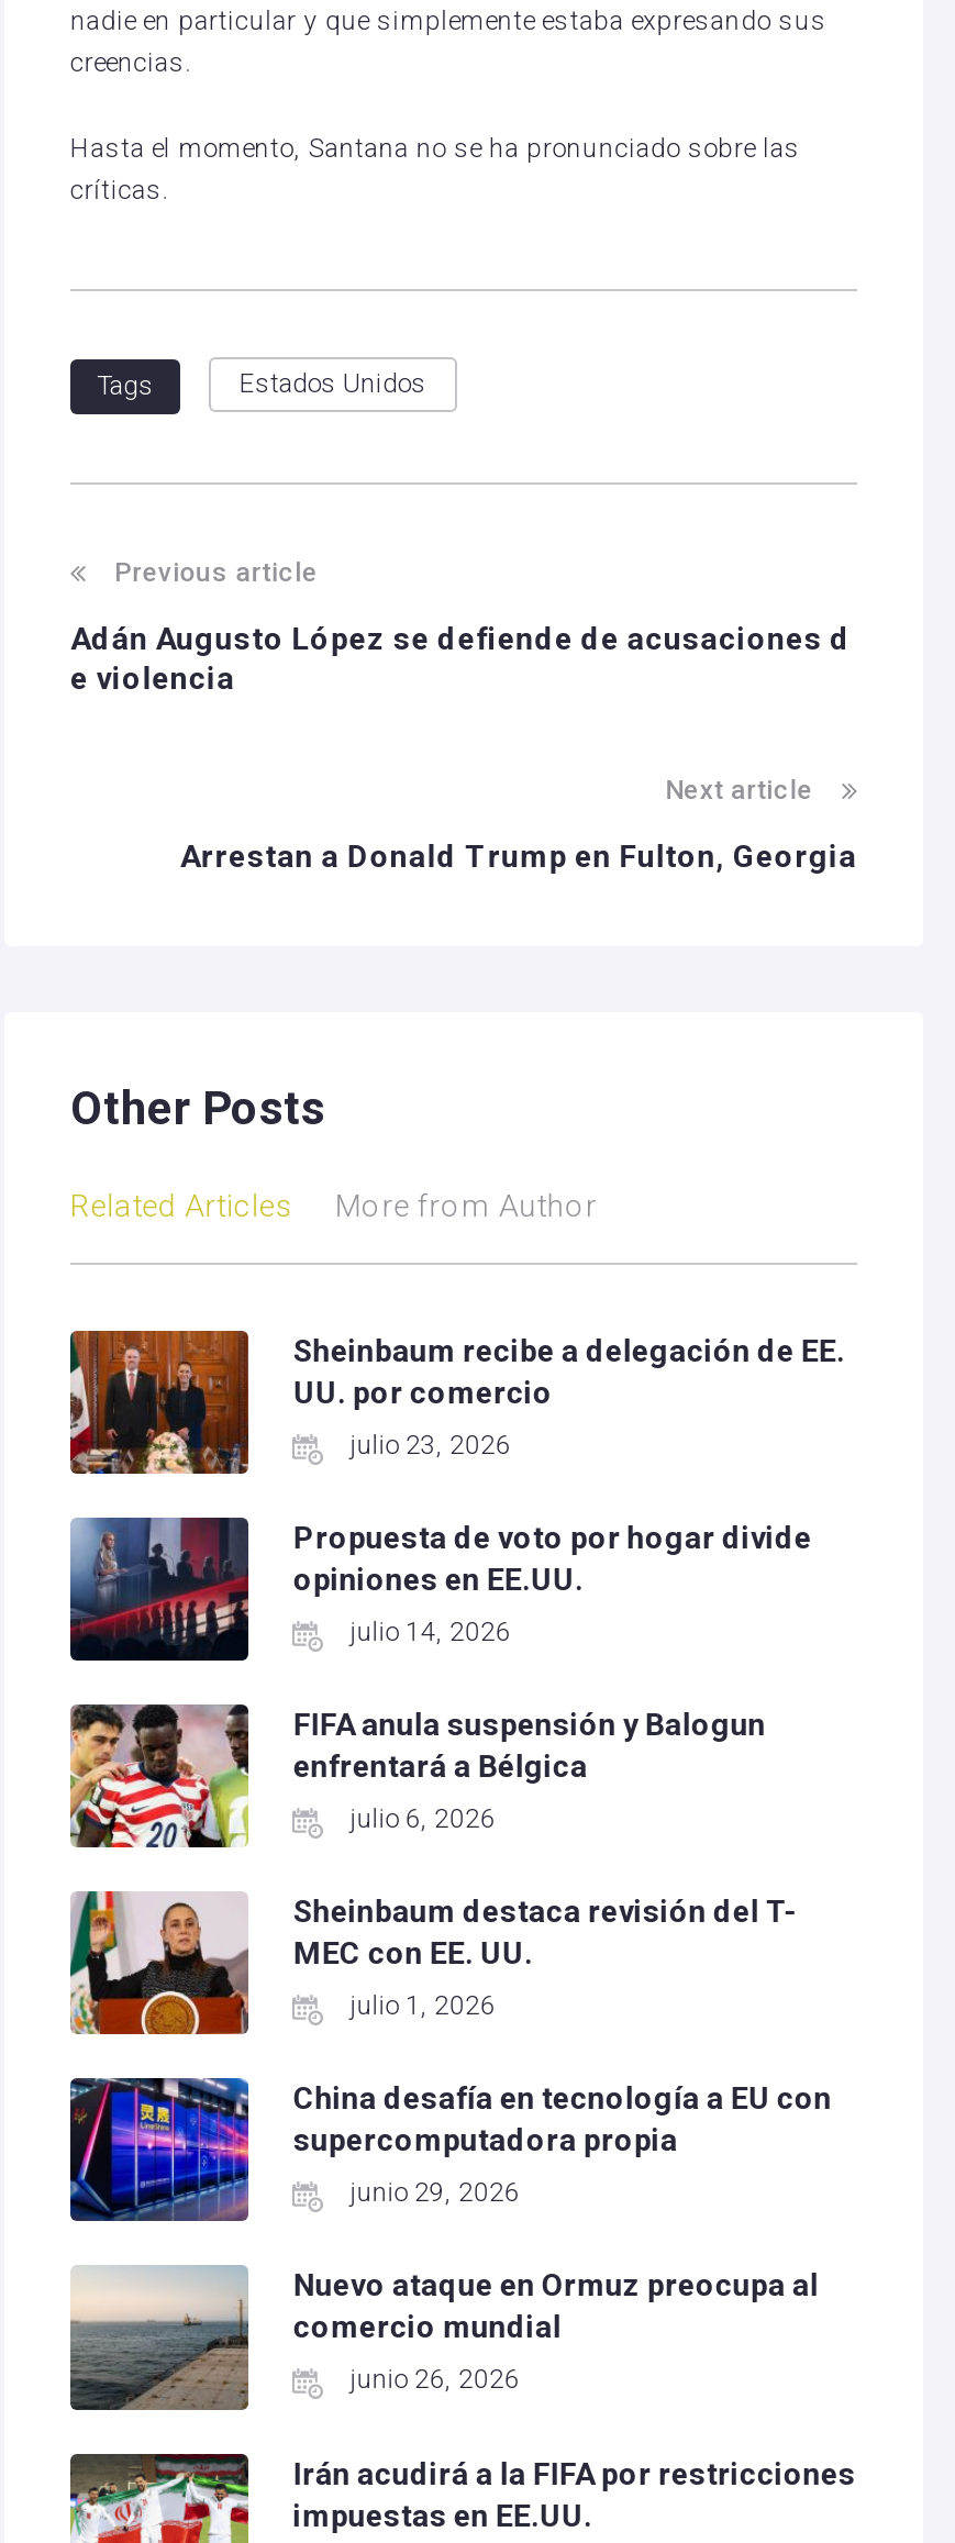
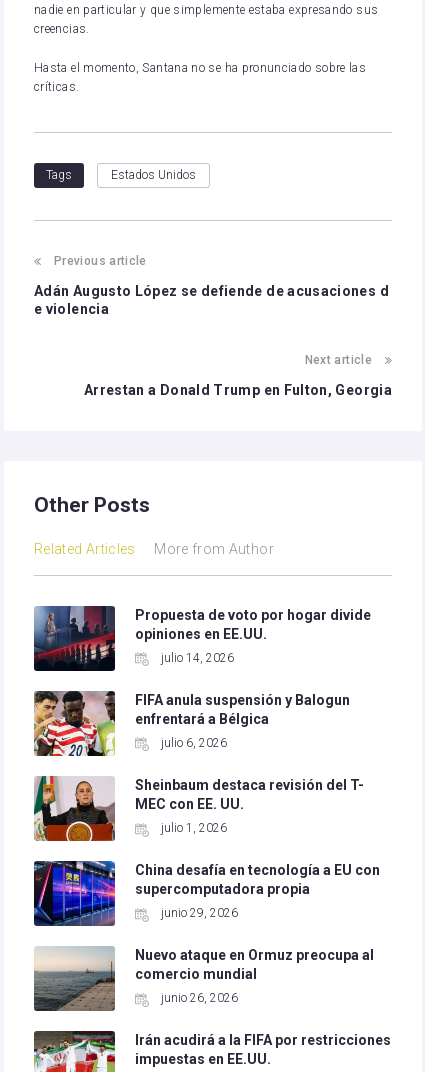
- [image]
- Sheinbaum recibe a delegación de EE.
- UU. por comercio
- julio 23, 2026
